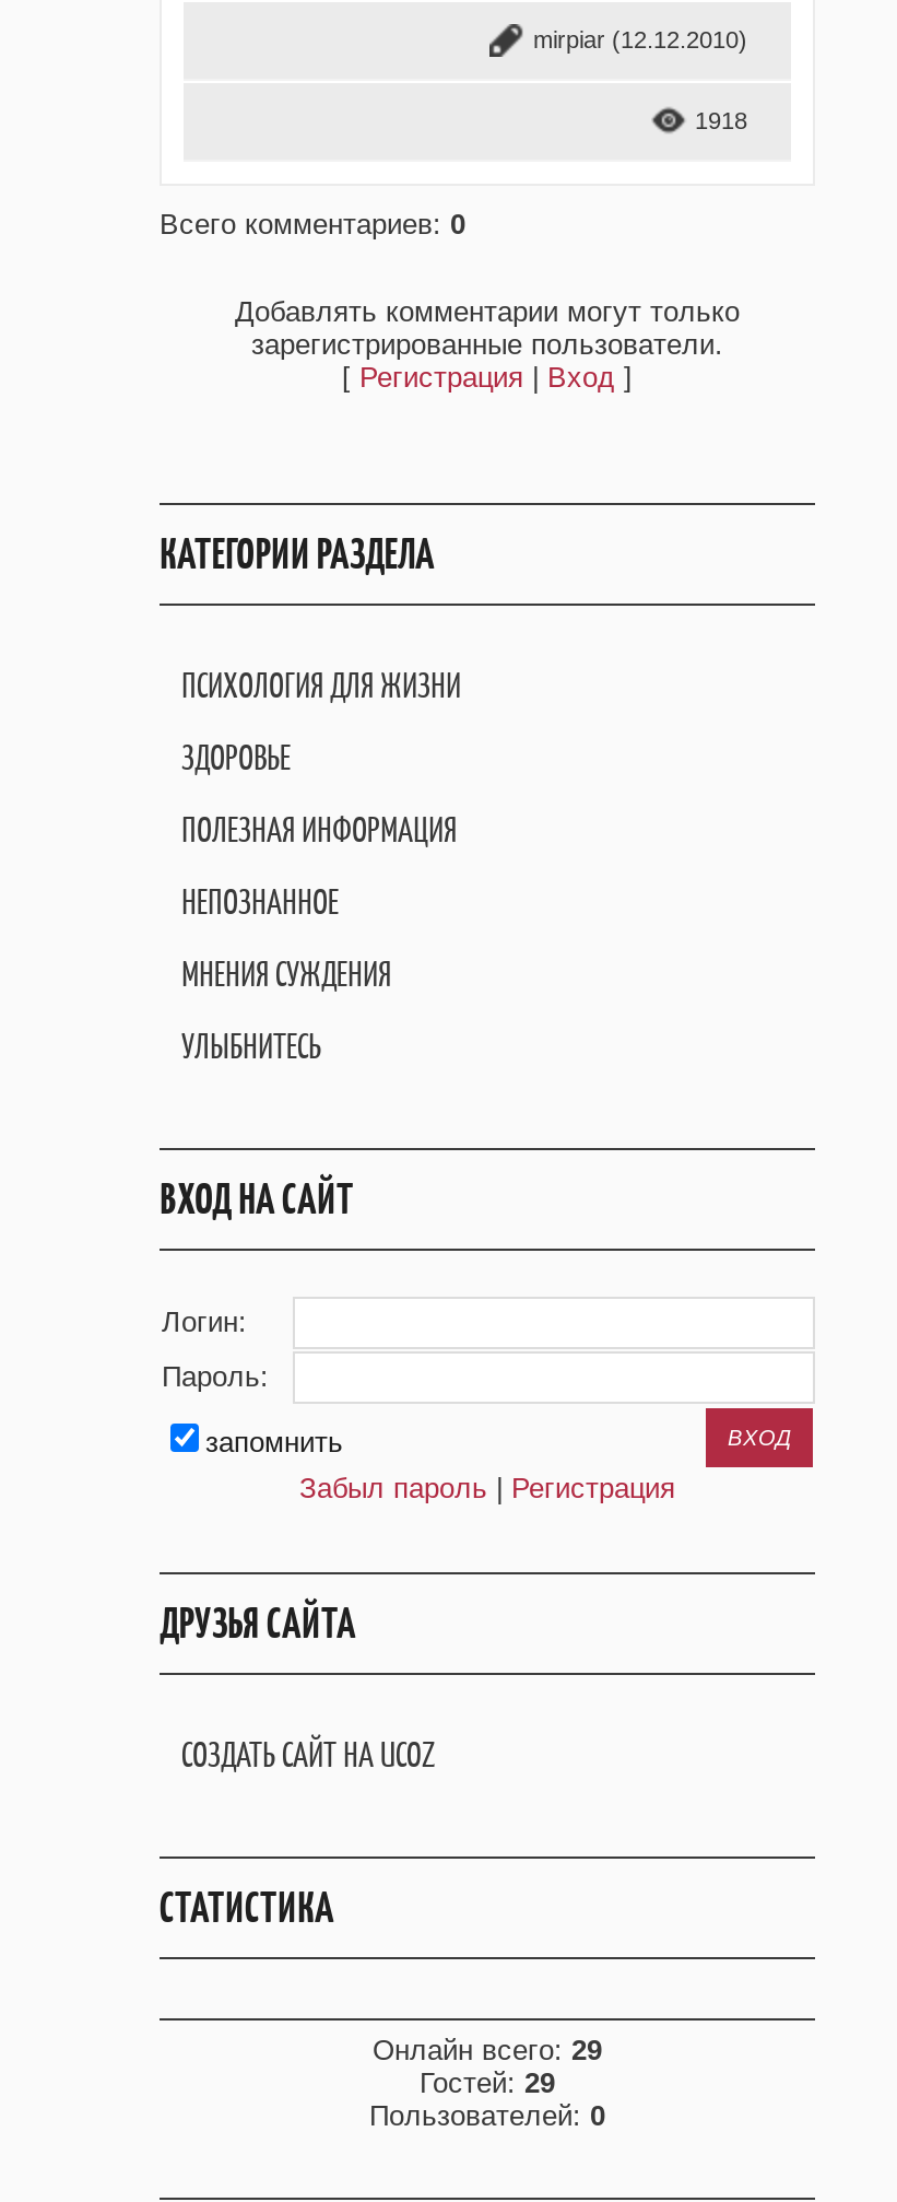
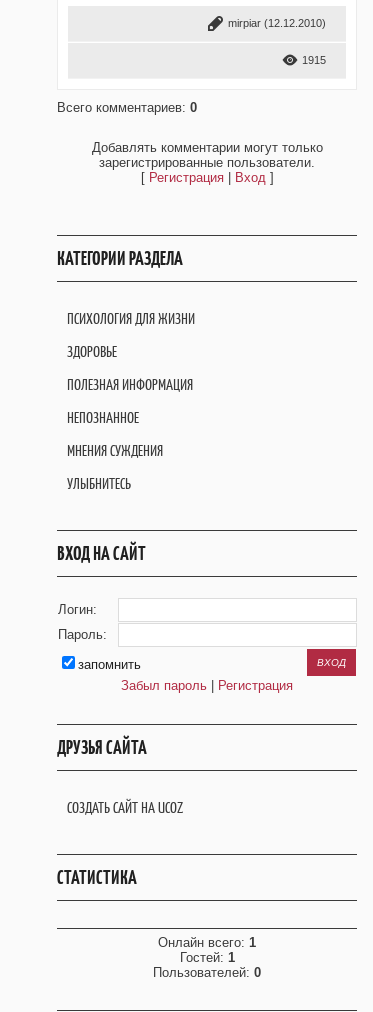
- 1918
+ 1915

- Онлайн всего: 29
+ Онлайн всего: 1

- Гостей: 29
+ Гостей: 1
